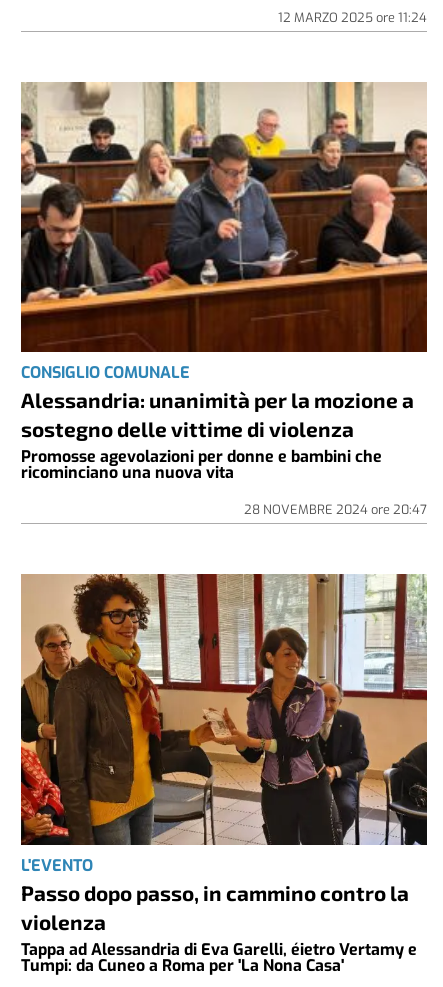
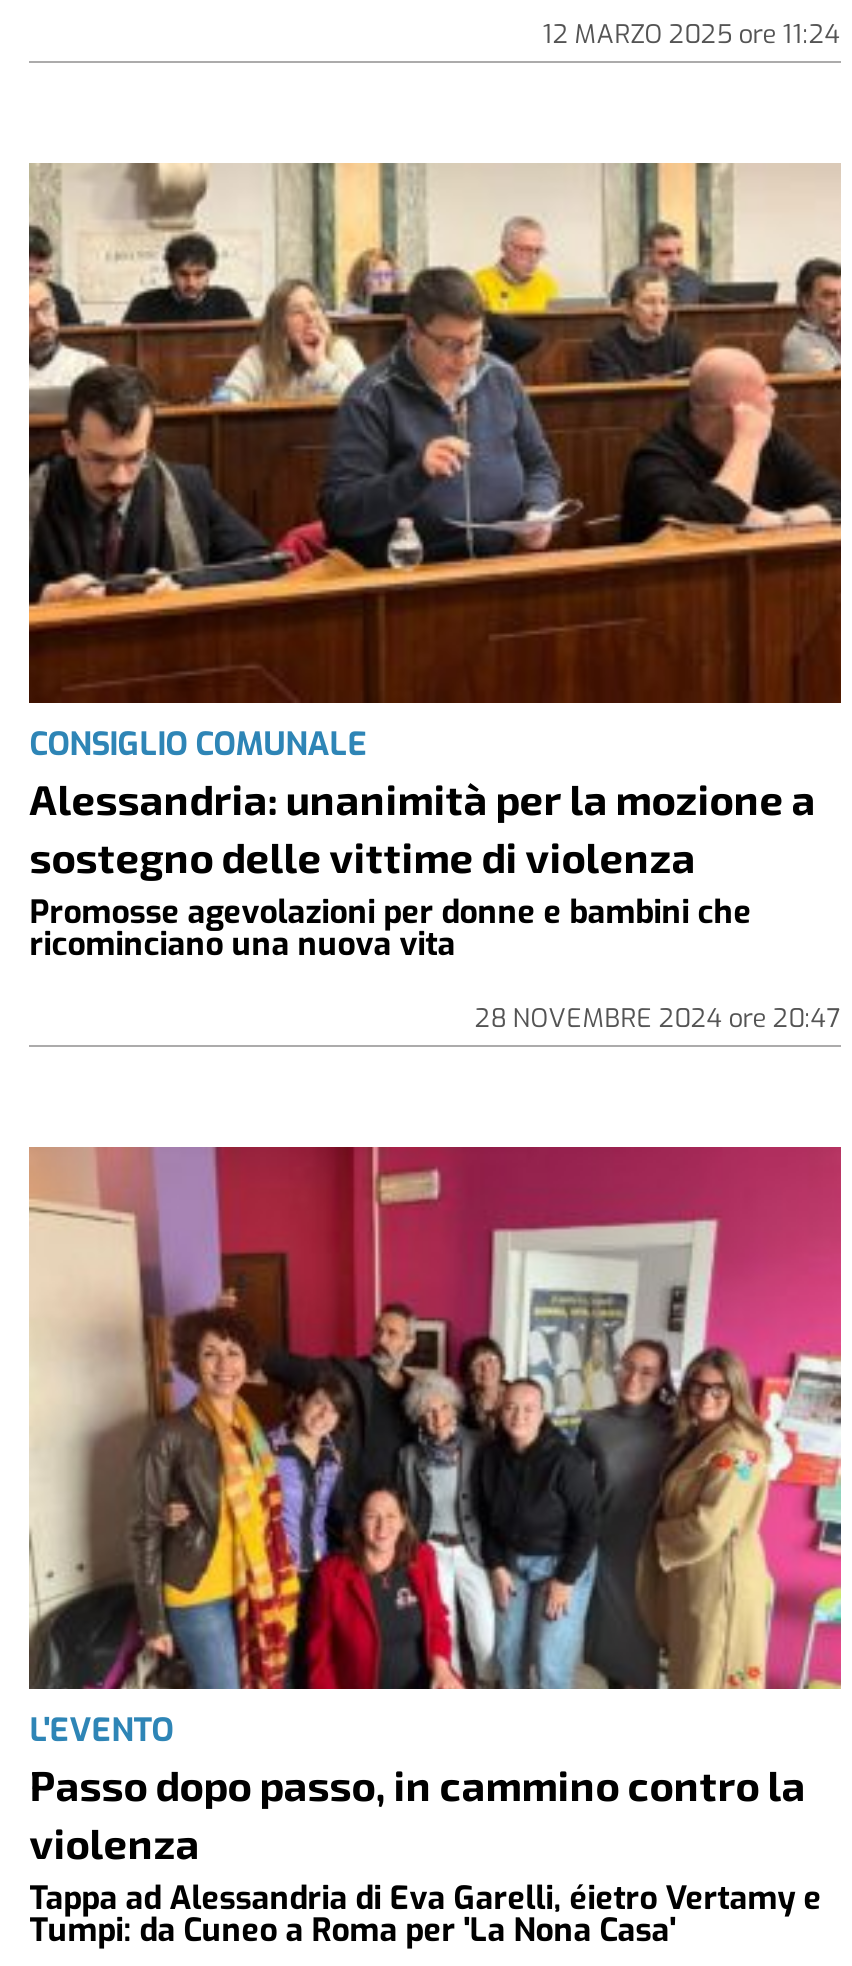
- [image]
+ [image]
